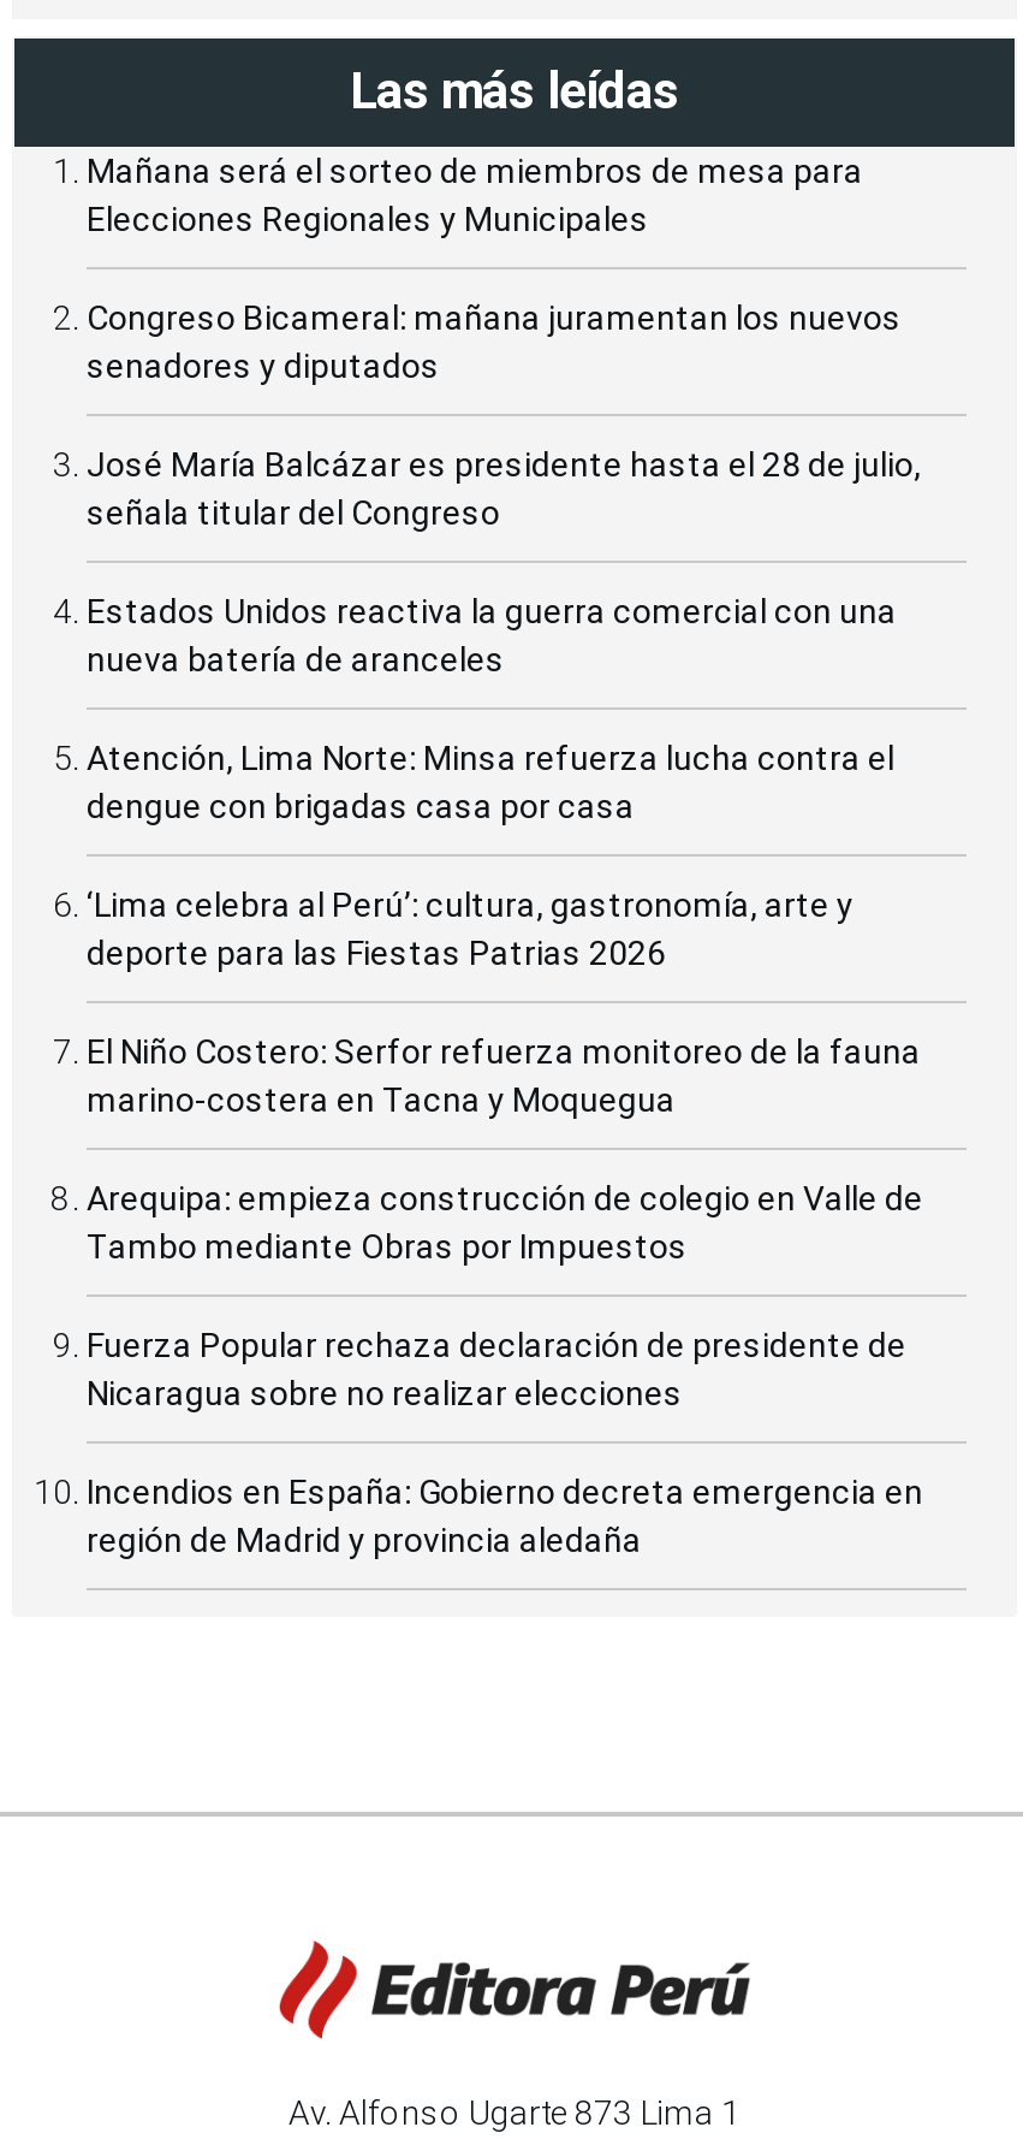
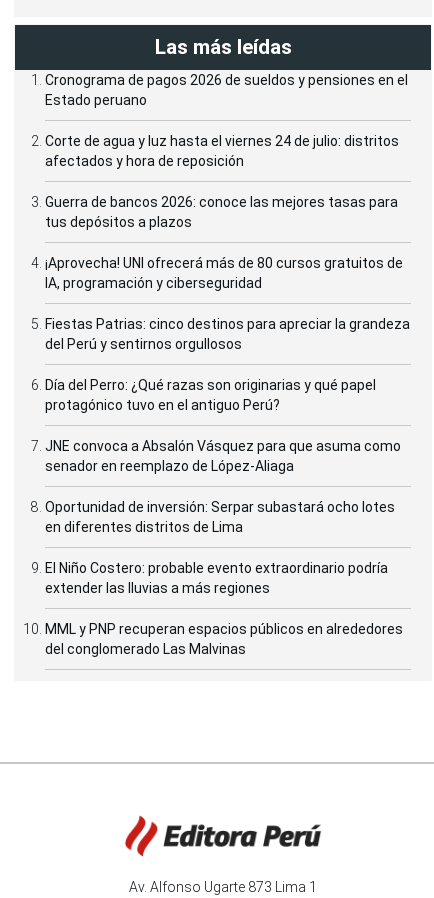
- Mañana será el sorteo de miembros de mesa para
- Elecciones Regionales y Municipales
+ Cronograma de pagos 2026 de sueldos y pensiones en el
+ Estado peruano

- Congreso Bicameral: mañana juramentan los nuevos
- senadores y diputados
+ Corte de agua y luz hasta el viernes 24 de julio: distritos
+ afectados y hora de reposición

- José María Balcázar es presidente hasta el 28 de julio,
- señala titular del Congreso
+ Guerra de bancos 2026: conoce las mejores tasas para
+ tus depósitos a plazos

- Estados Unidos reactiva la guerra comercial con una
- nueva batería de aranceles
+ ¡Aprovecha! UNI ofrecerá más de 80 cursos gratuitos de
+ IA, programación y ciberseguridad

- Atención, Lima Norte: Minsa refuerza lucha contra el
- dengue con brigadas casa por casa
+ Fiestas Patrias: cinco destinos para apreciar la grandeza
+ del Perú y sentirnos orgullosos

- ‘Lima celebra al Perú’: cultura, gastronomía, arte y
- deporte para las Fiestas Patrias 2026
+ Día del Perro: ¿Qué razas son originarias y qué papel
+ protagónico tuvo en el antiguo Perú?

- El Niño Costero: Serfor refuerza monitoreo de la fauna
- marino-costera en Tacna y Moquegua
+ JNE convoca a Absalón Vásquez para que asuma como
+ senador en reemplazo de López-Aliaga

- Arequipa: empieza construcción de colegio en Valle de
- Tambo mediante Obras por Impuestos
+ Oportunidad de inversión: Serpar subastará ocho lotes
+ en diferentes distritos de Lima

- Fuerza Popular rechaza declaración de presidente de
- Nicaragua sobre no realizar elecciones
+ El Niño Costero: probable evento extraordinario podría
+ extender las lluvias a más regiones

- Incendios en España: Gobierno decreta emergencia en
- región de Madrid y provincia aledaña
+ MML y PNP recuperan espacios públicos en alrededores
+ del conglomerado Las Malvinas
